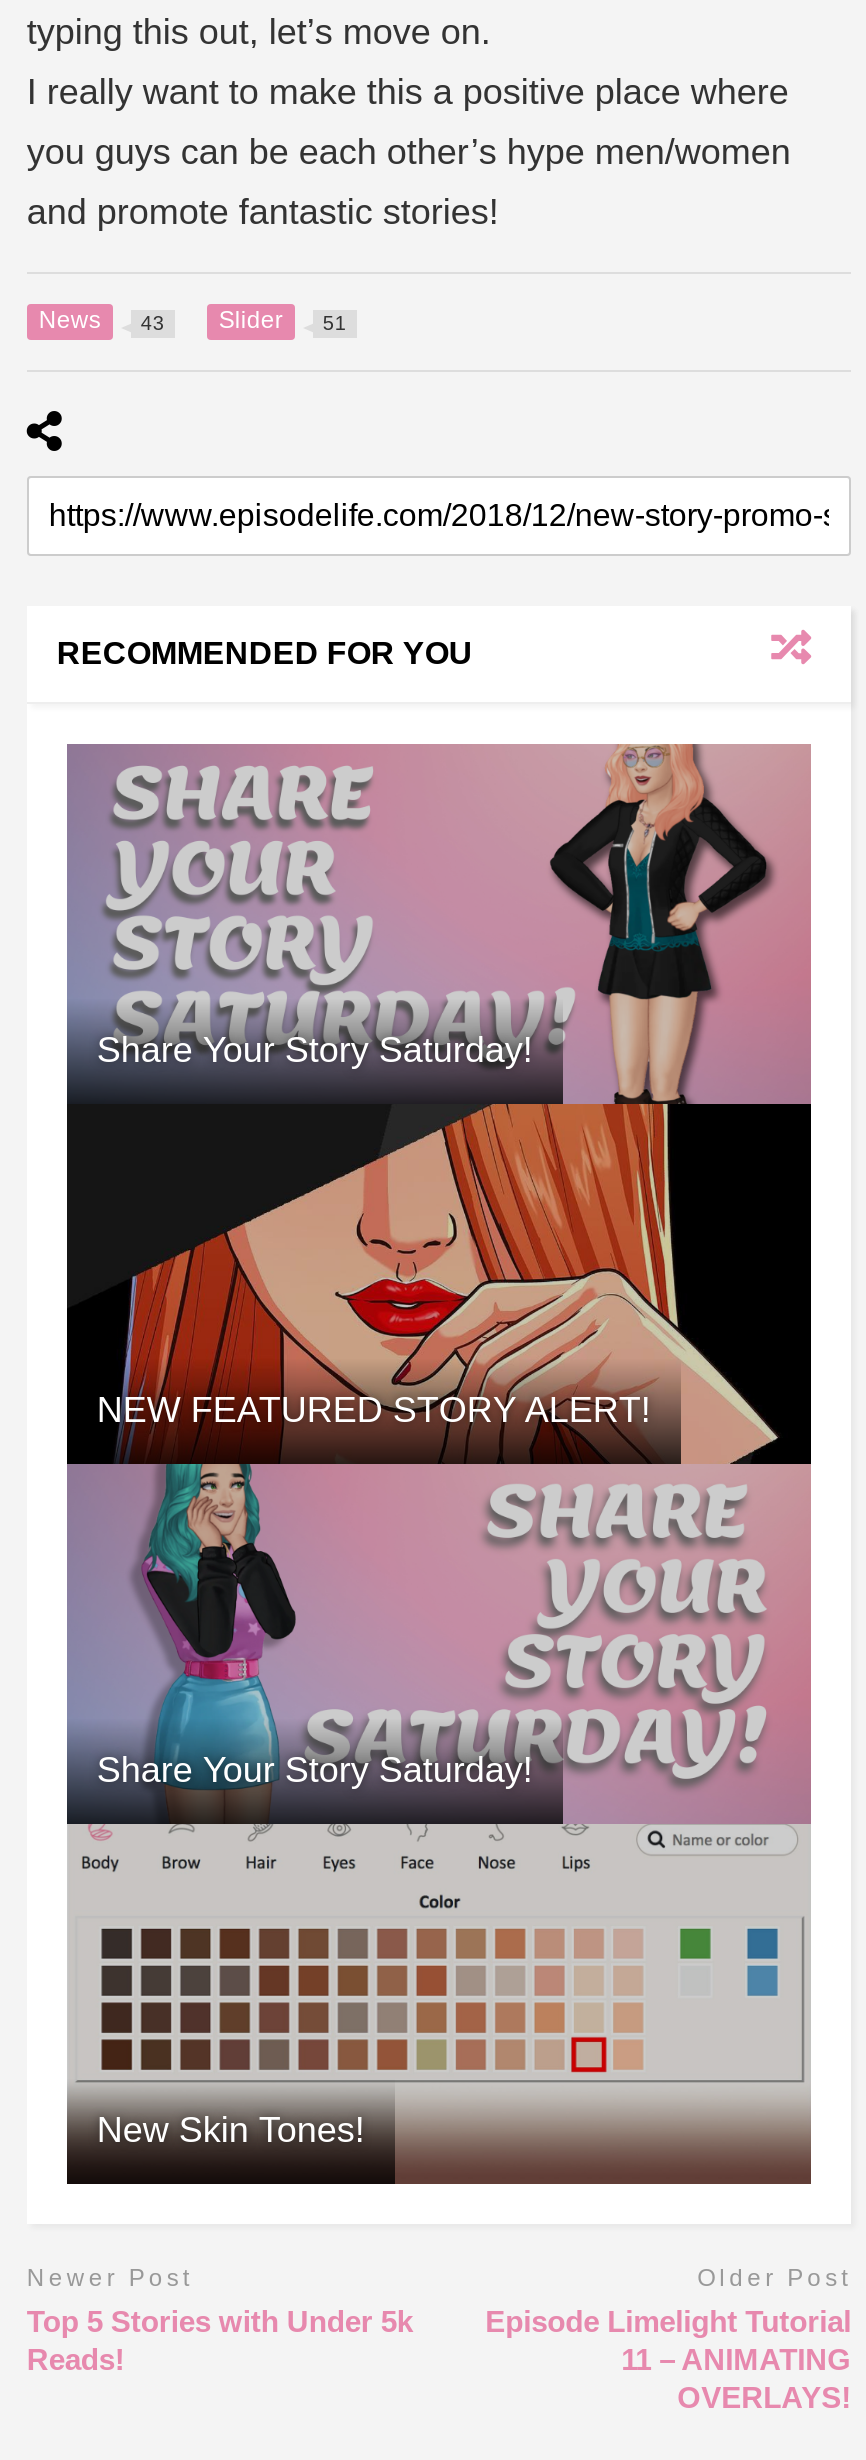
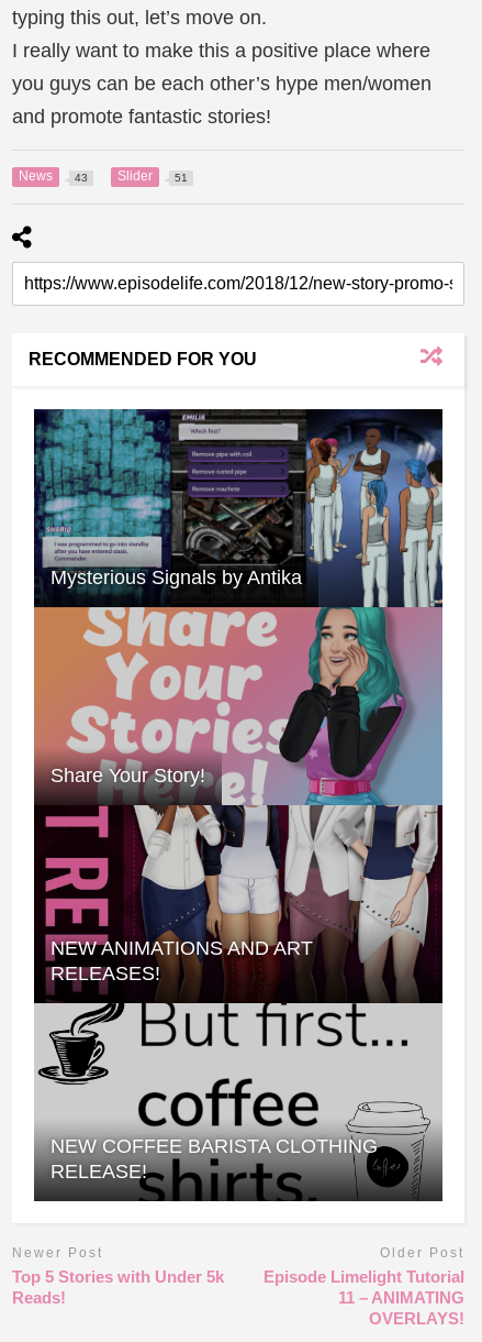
- [image]
- Share Your Story Saturday!
+ [image]
+ Mysterious Signals by Antika

- NEW FEATURED STORY ALERT!
+ Share Your Story!

- Share Your Story Saturday!
+ NEW ANIMATIONS AND ART
+ RELEASES!

- New Skin Tones!
+ NEW COFFEE BARISTA CLOTHING
+ RELEASE!
